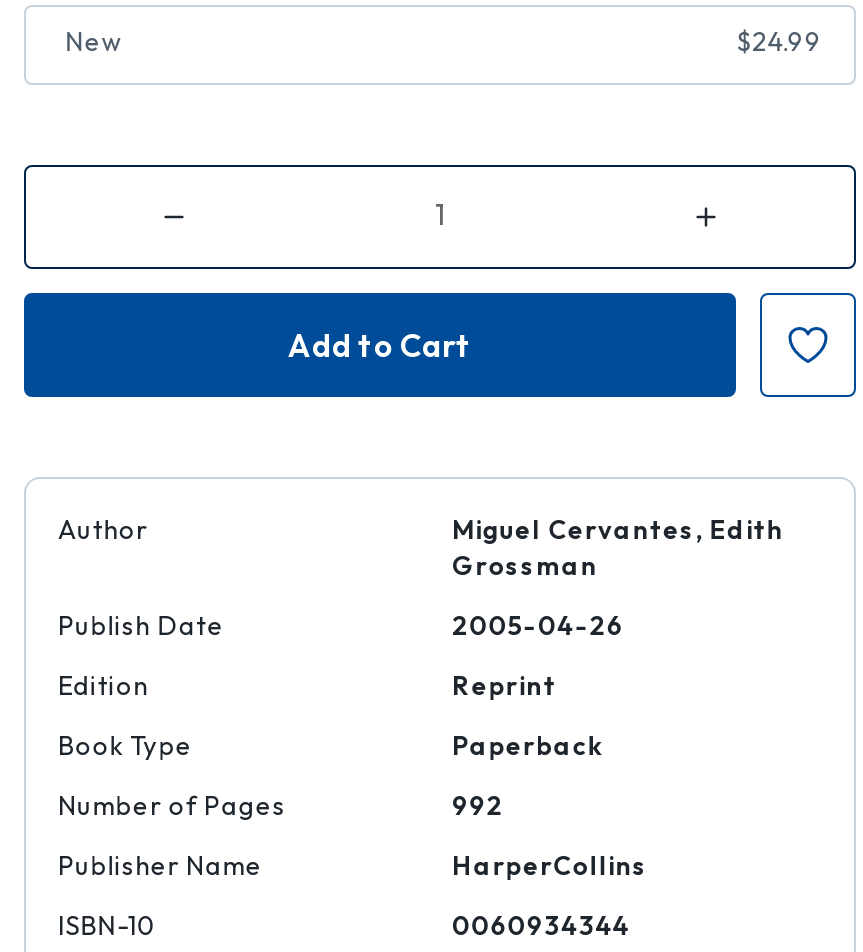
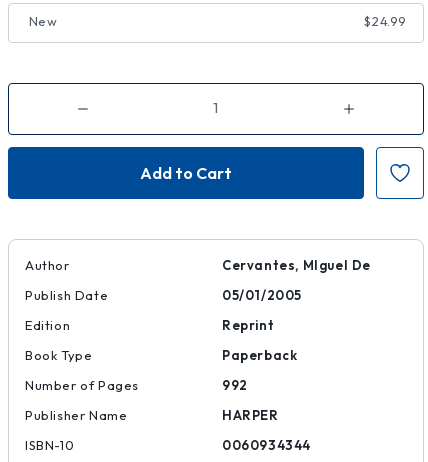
- Miguel Cervantes, Edith
- Grossman
+ Cervantes, MIguel De

- 2005-04-26
+ 05/01/2005

- HarperCollins
+ HARPER
